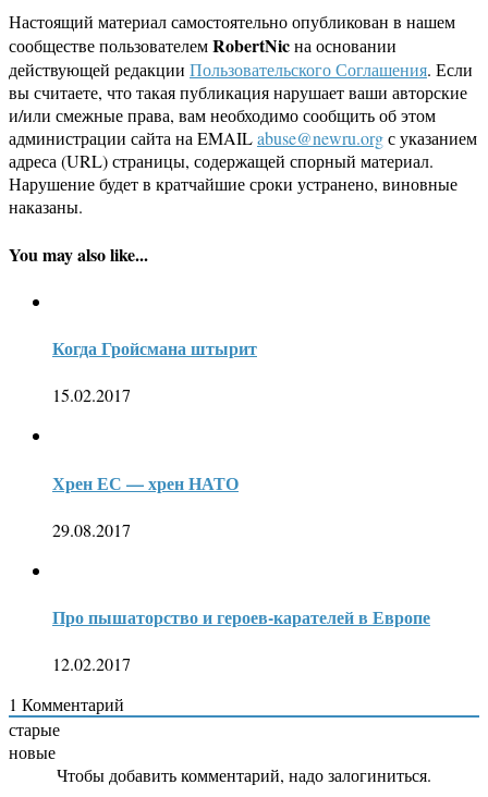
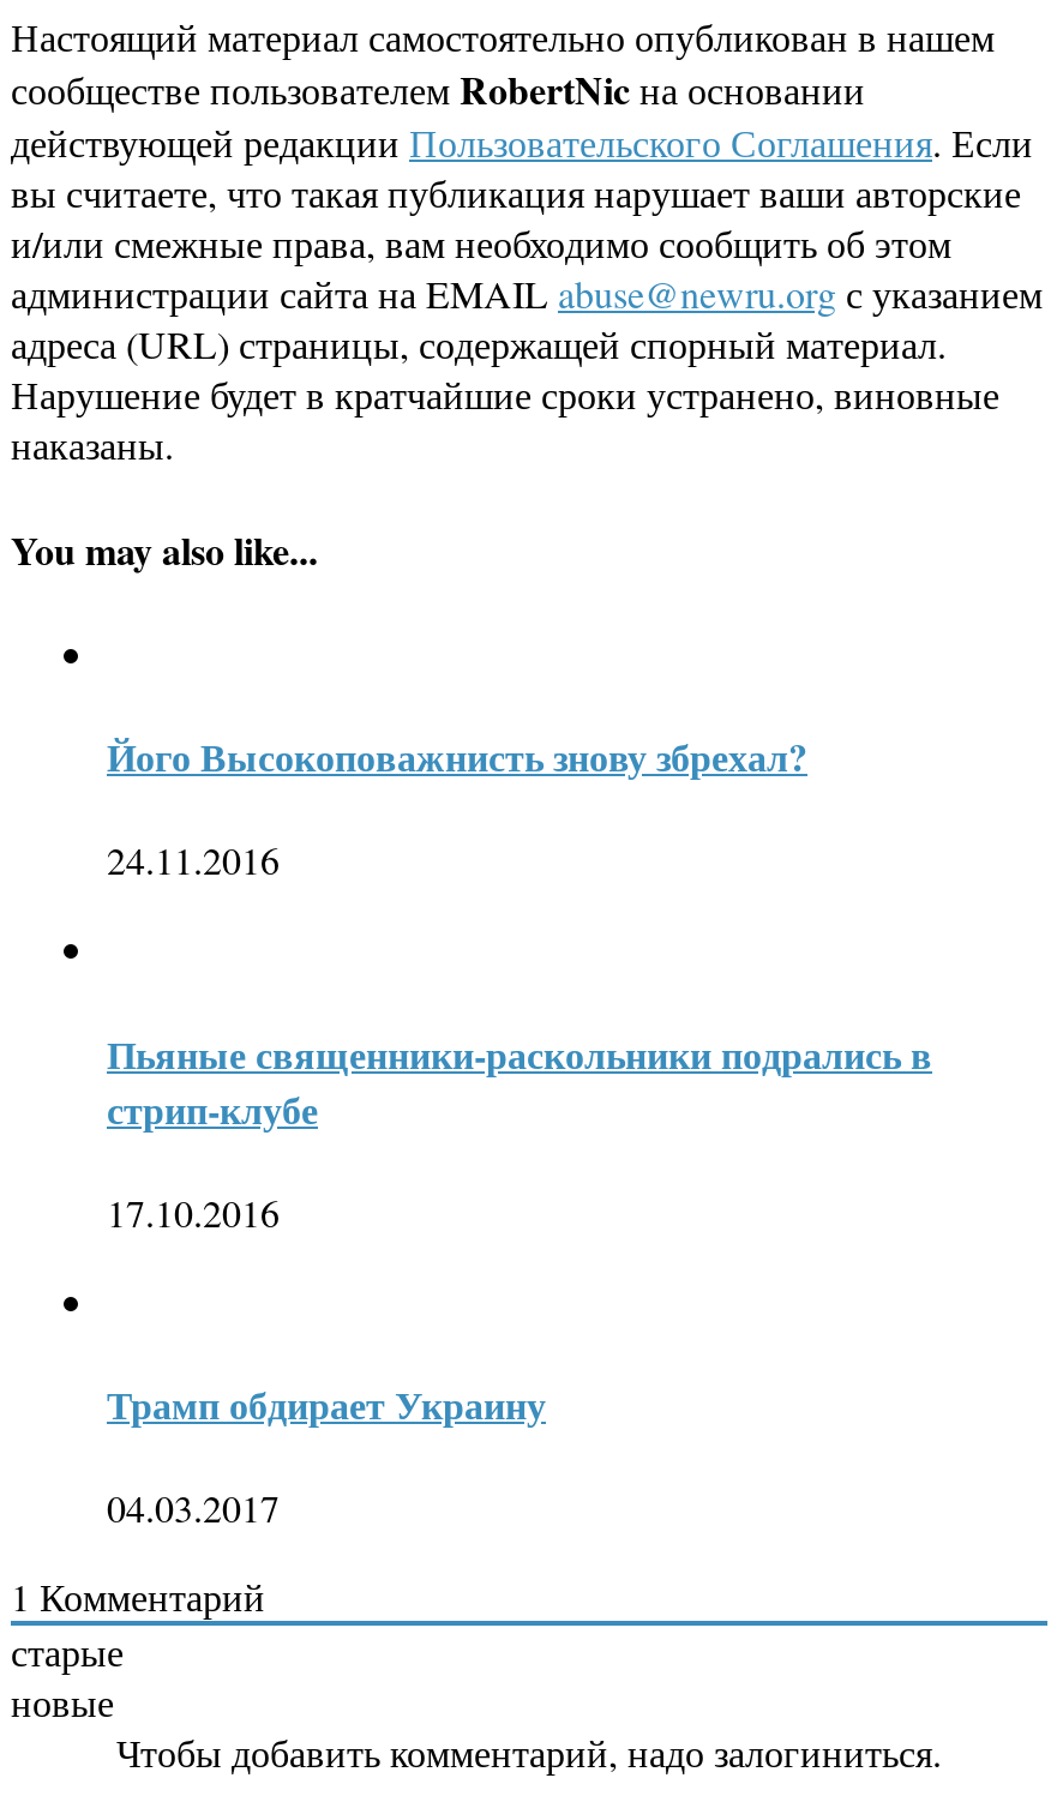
- Когда Гройсмана штырит
+ Його Высокоповажнисть знову збрехал?

- 15.02.2017
+ 24.11.2016

- Хрен ЕС — хрен НАТО
+ Пьяные священники-раскольники подрались в
+ стрип-клубе

- 29.08.2017
+ 17.10.2016

- Про пышаторство и героев-карателей в Европе
+ Трамп обдирает Украину

- 12.02.2017
+ 04.03.2017
